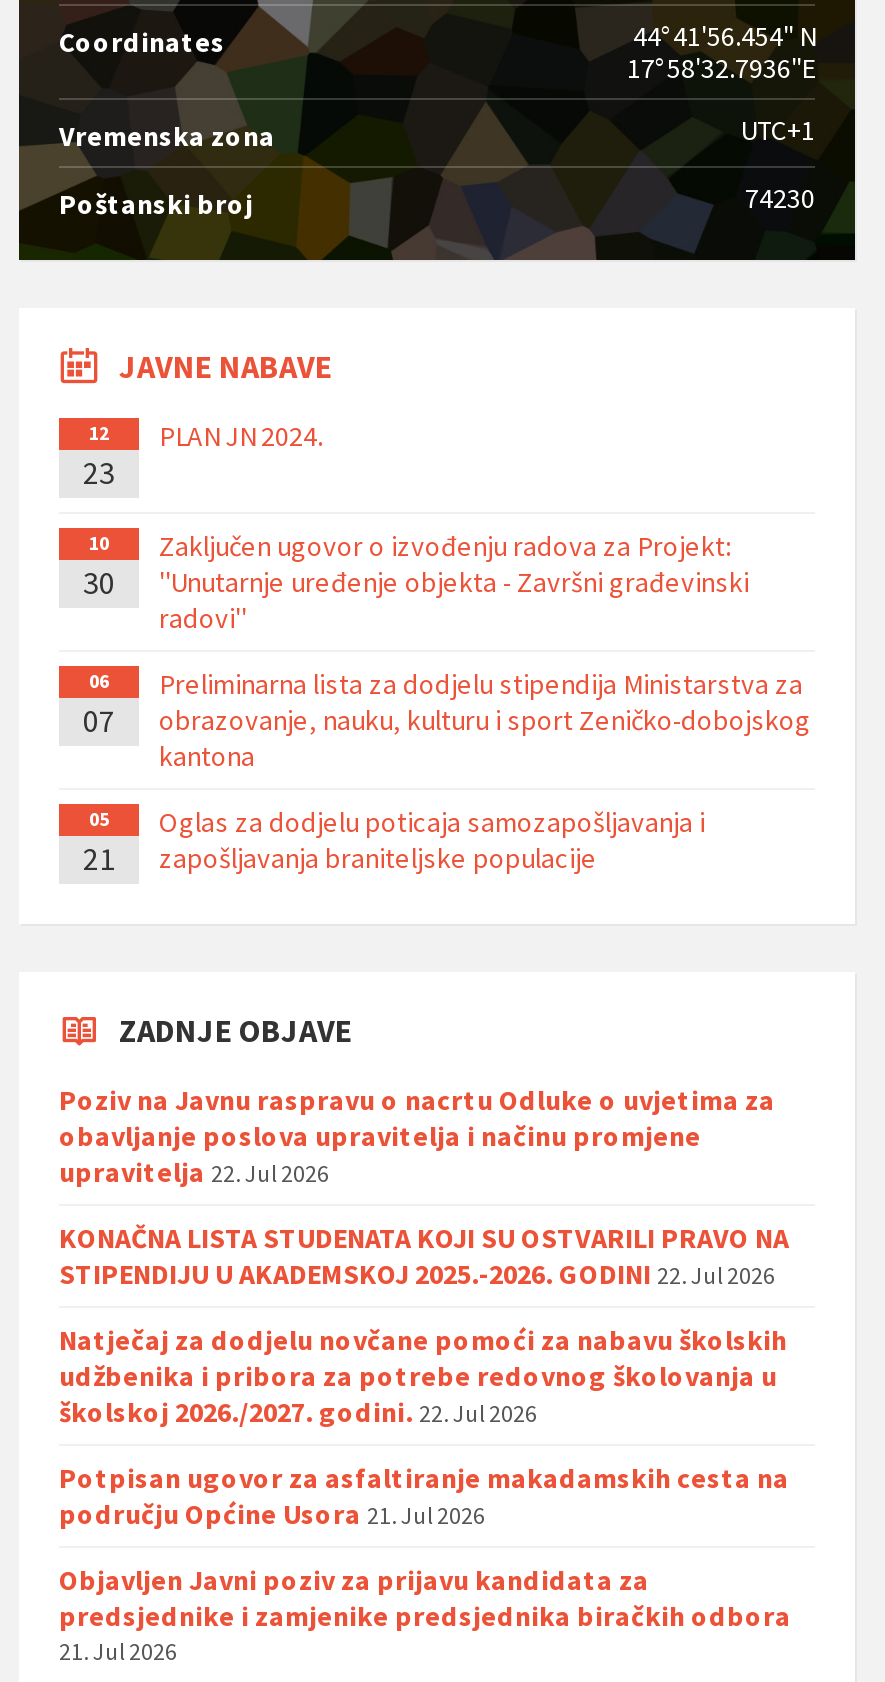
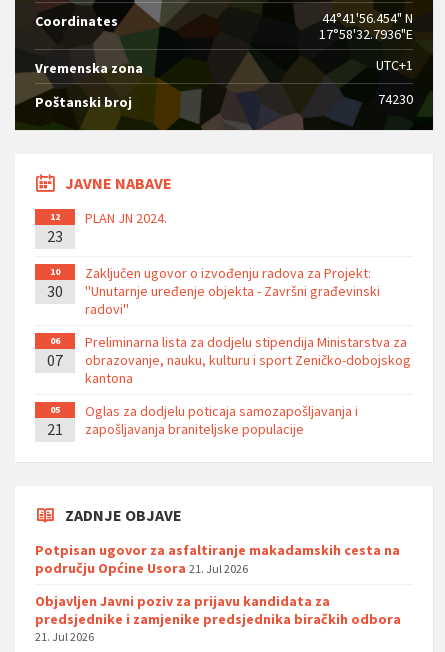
- Poziv na Javnu raspravu o nacrtu Odluke o uvjetima za
- obavljanje poslova upravitelja i načinu promjene
- upravitelja 22. Jul 2026
- KONAČNA LISTA STUDENATA KOJI SU OSTVARILI PRAVO NA
- STIPENDIJU U AKADEMSKOJ 2025.-2026. GODINI 22. Jul 2026
- Natječaj za dodjelu novčane pomoći za nabavu školskih
- udžbenika i pribora za potrebe redovnog školovanja u
- školskoj 2026./2027. godini. 22. Jul 2026
